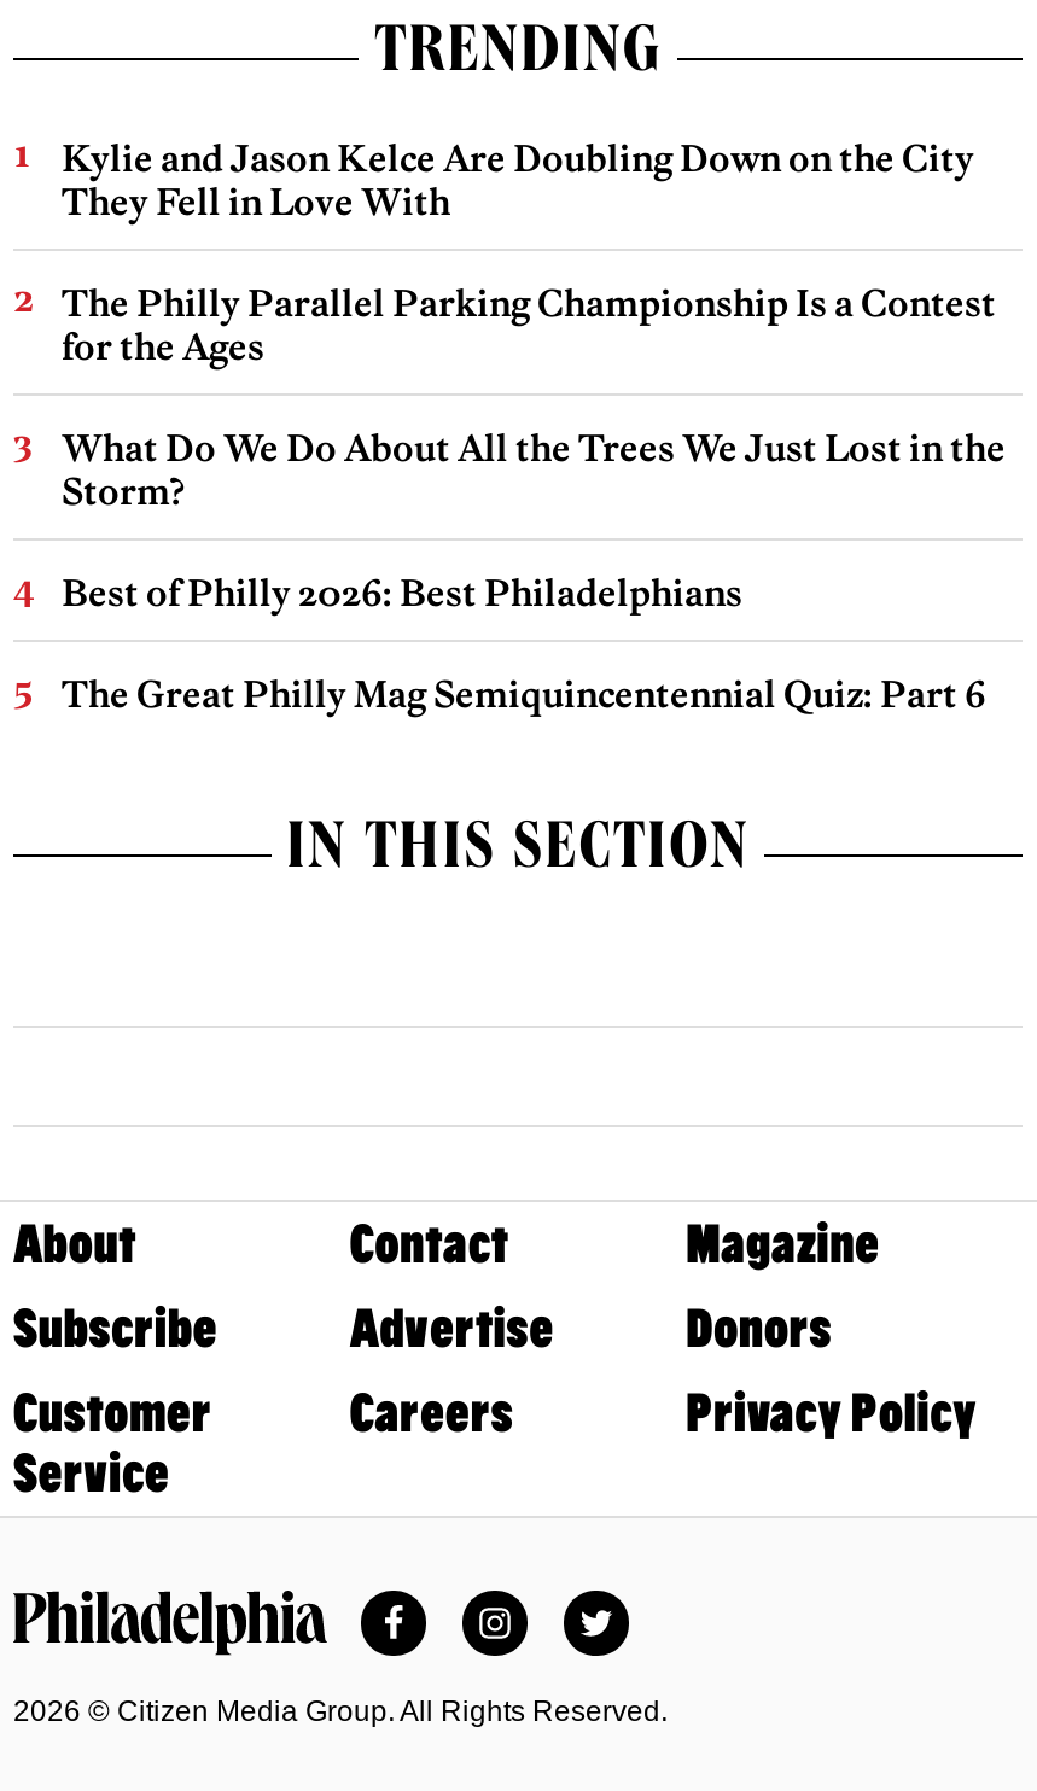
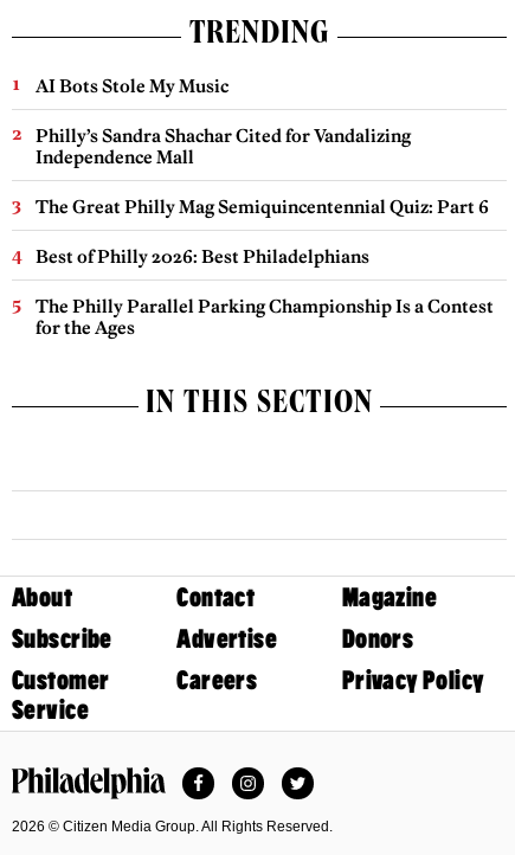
- Kylie and Jason Kelce Are Doubling Down on the City
- They Fell in Love With
+ AI Bots Stole My Music
+ Philly’s Sandra Shachar Cited for Vandalizing
+ Independence Mall

moved down: The Philly Parallel Parking Championship Is a Contest | for the Ages

- What Do We Do About All the Trees We Just Lost in the
- Storm?

moved up: The Great Philly Mag Semiquincentennial Quiz: Part 6 | Best of Philly 2026: Best Philadelphians
